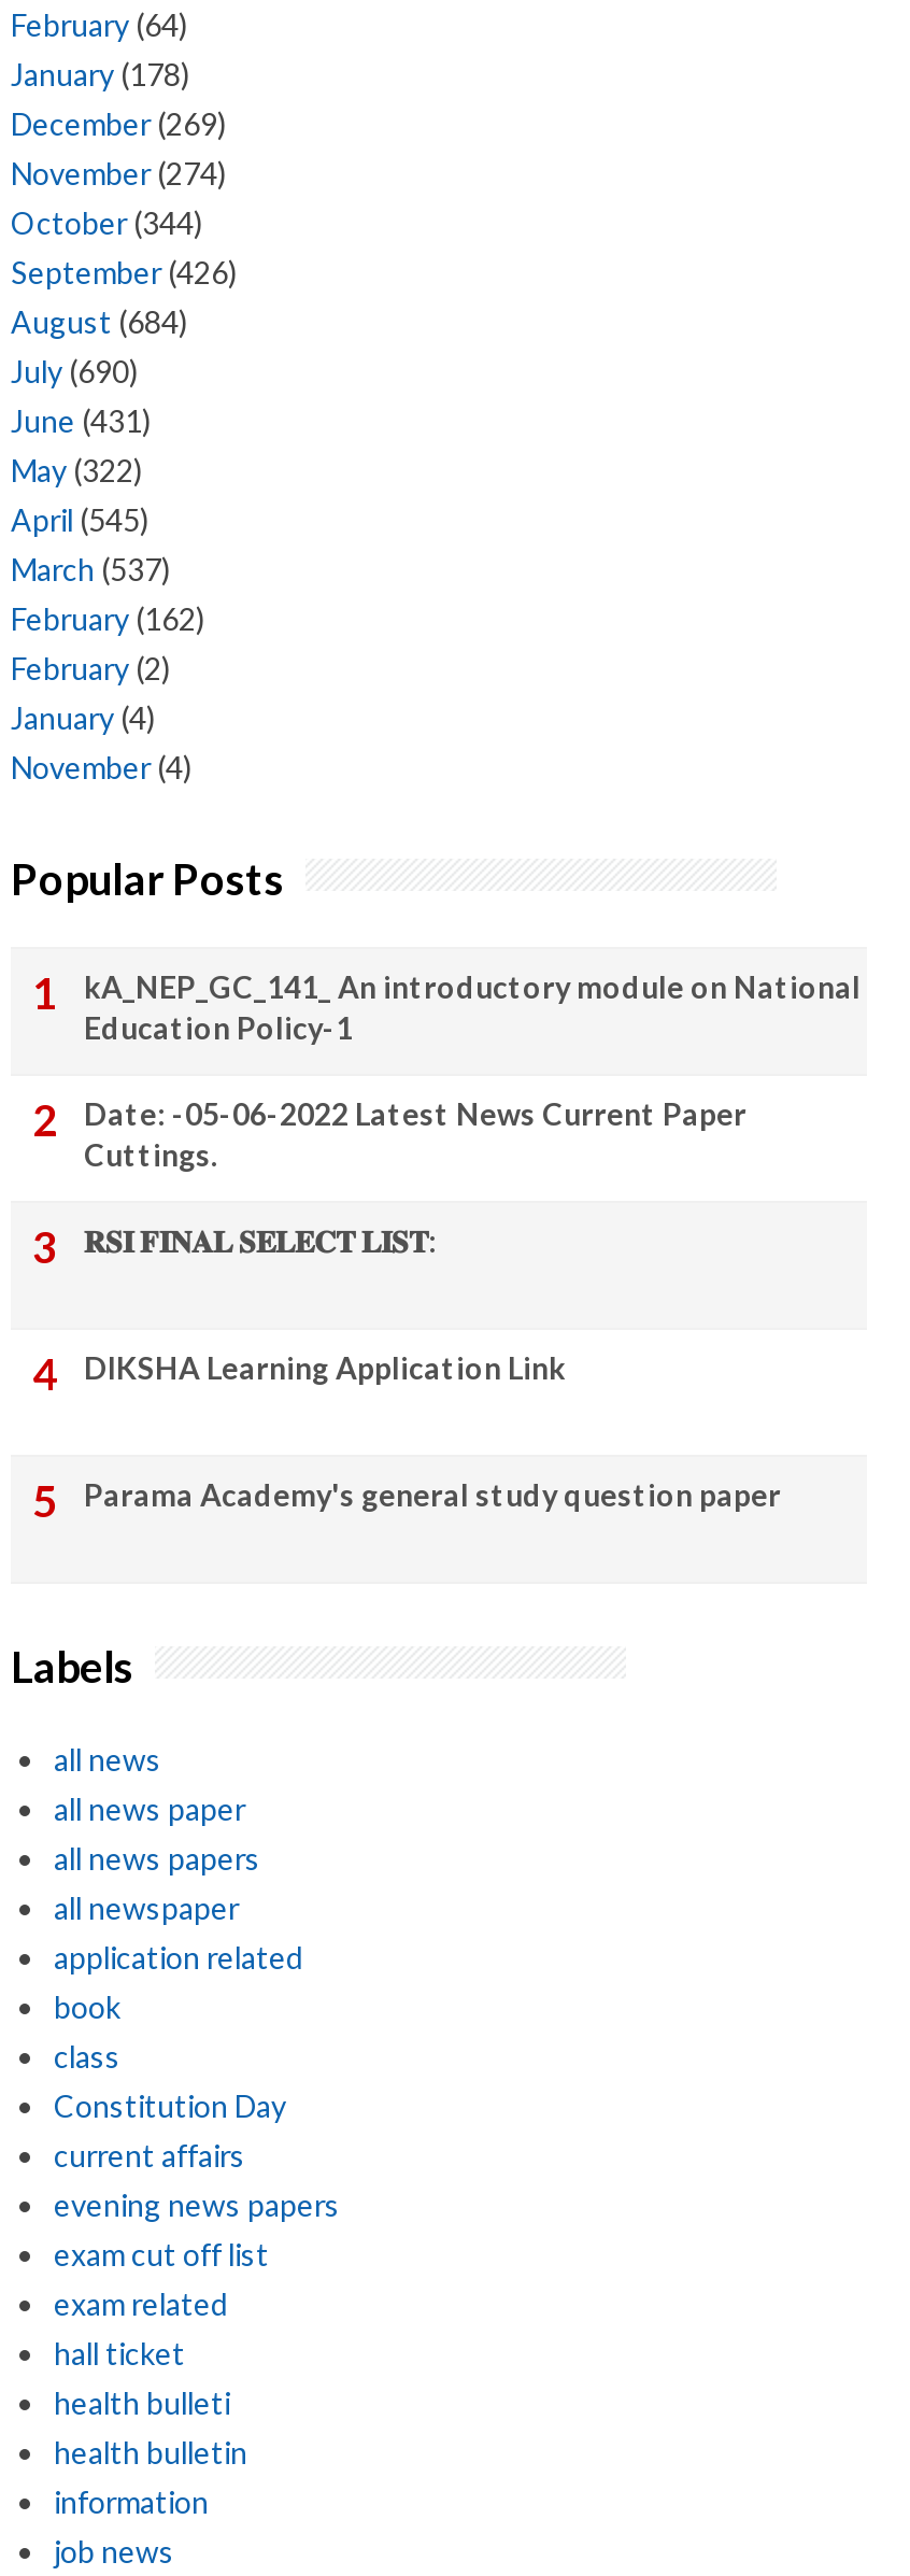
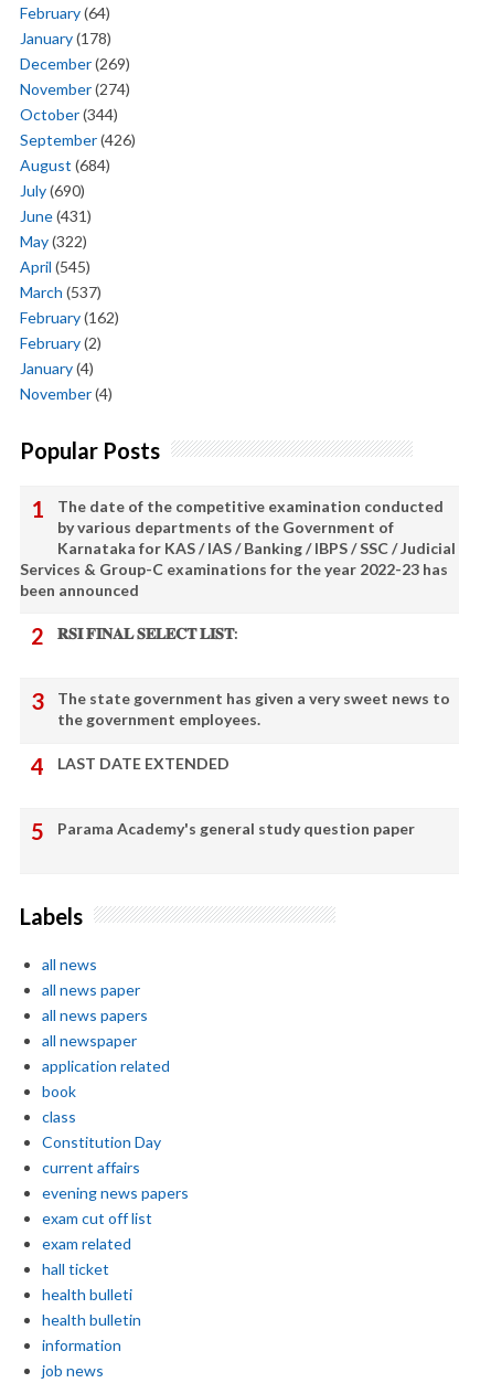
- kA_NEP_GC_141_ An introductory module on National
- Education Policy-1
- Date: -05-06-2022 Latest News Current Paper
- Cuttings.
+ The date of the competitive examination conducted
+ by various departments of the Government of
+ Karnataka for KAS / IAS / Banking / IBPS / SSC / Judicial
+ Services & Group-C examinations for the year 2022-23 has
+ been announced

- DIKSHA Learning Application Link
+ The state government has given a very sweet news to
+ the government employees.
+ LAST DATE EXTENDED
